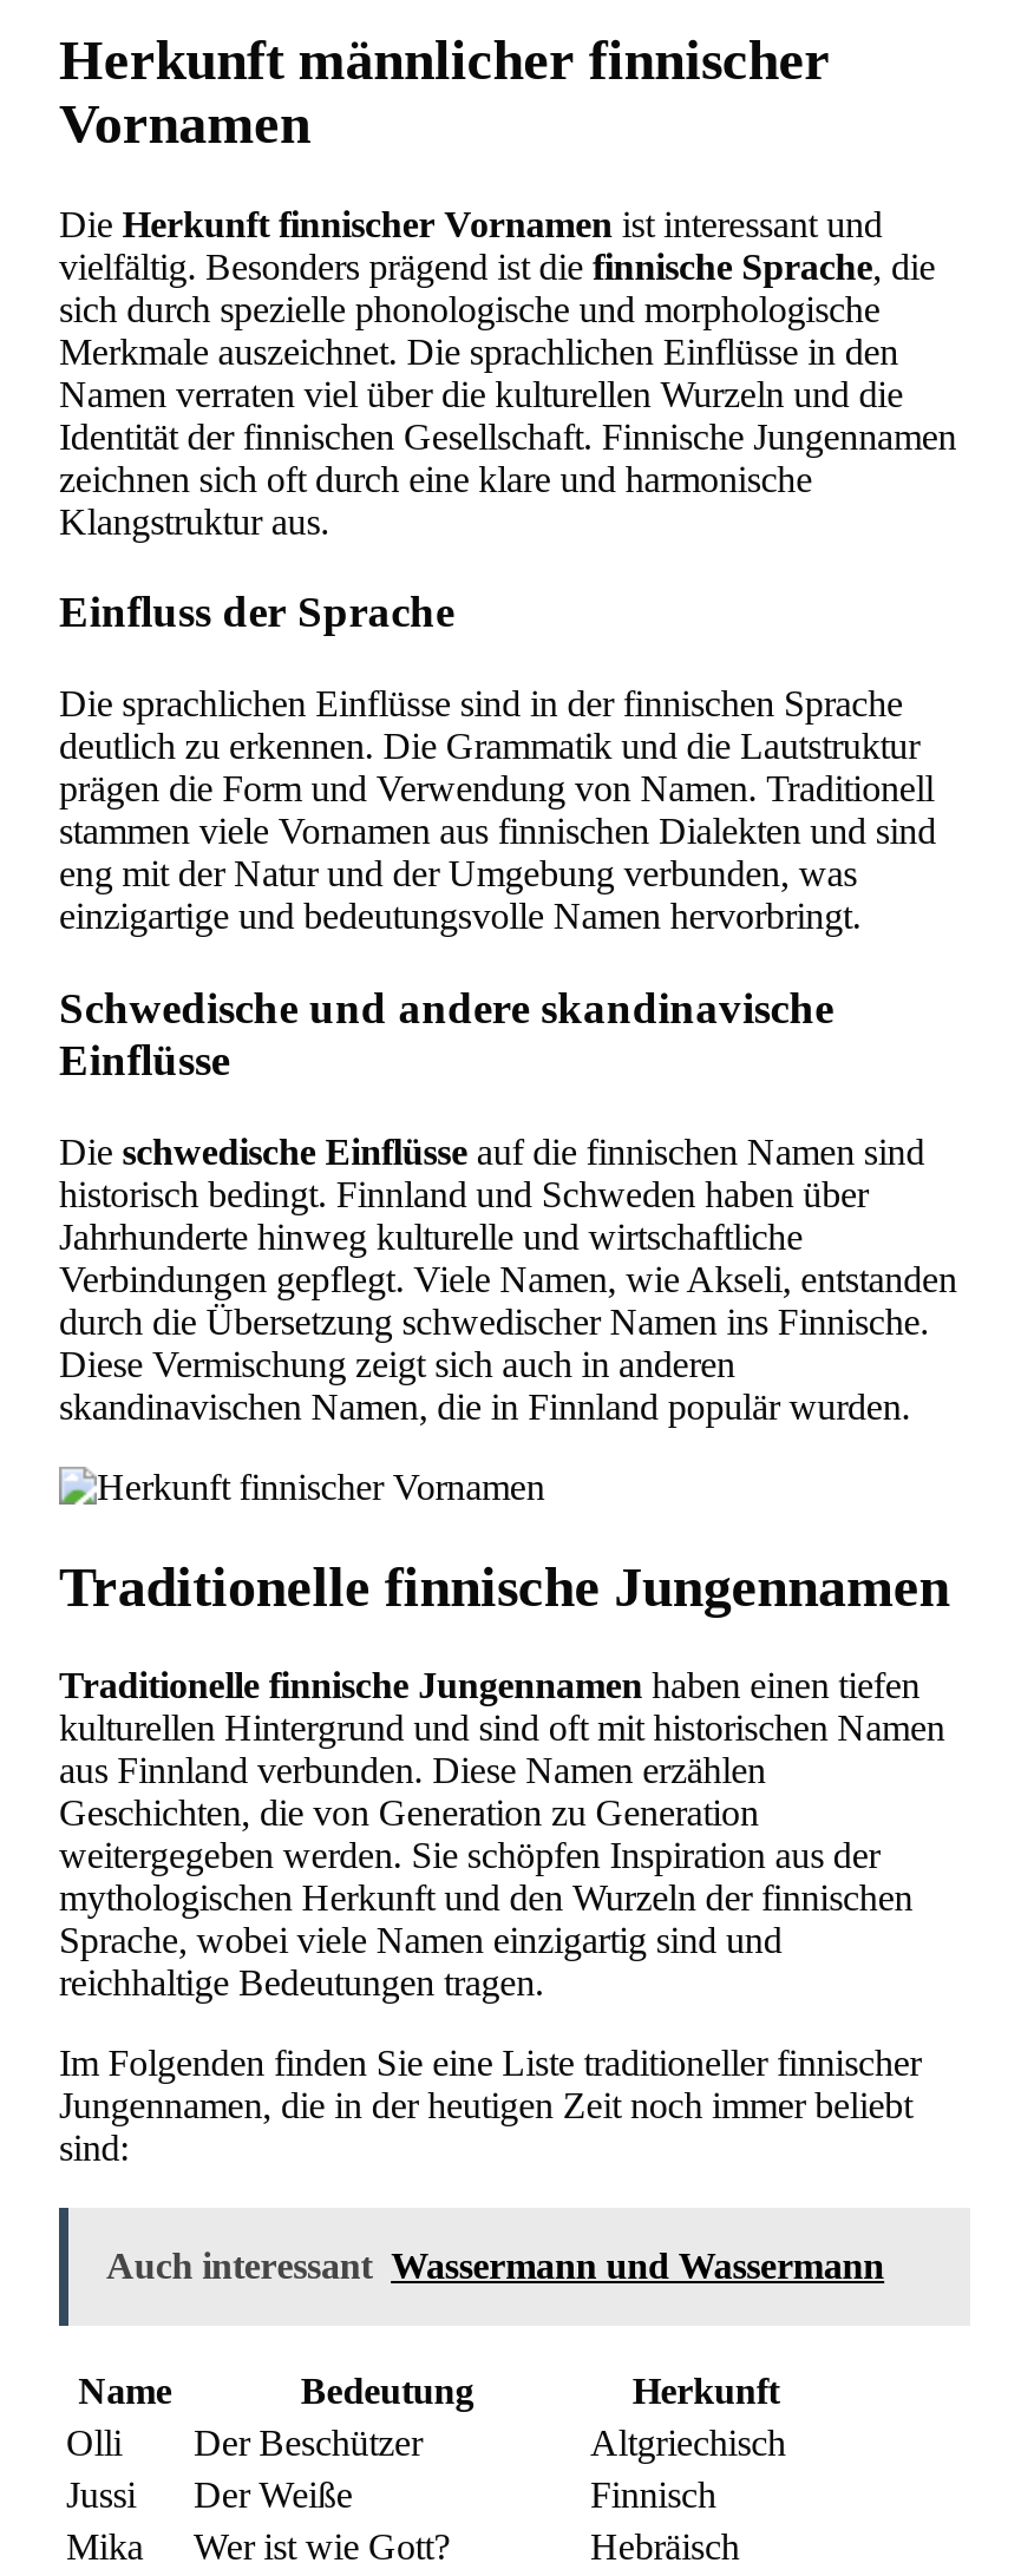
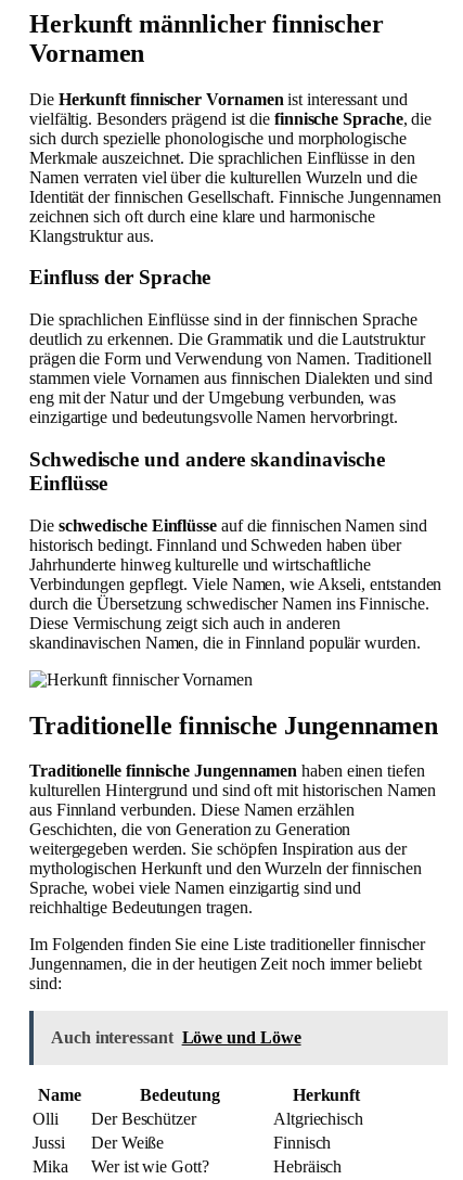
- Auch interessant Wassermann und Wassermann
+ Auch interessant Löwe und Löwe
